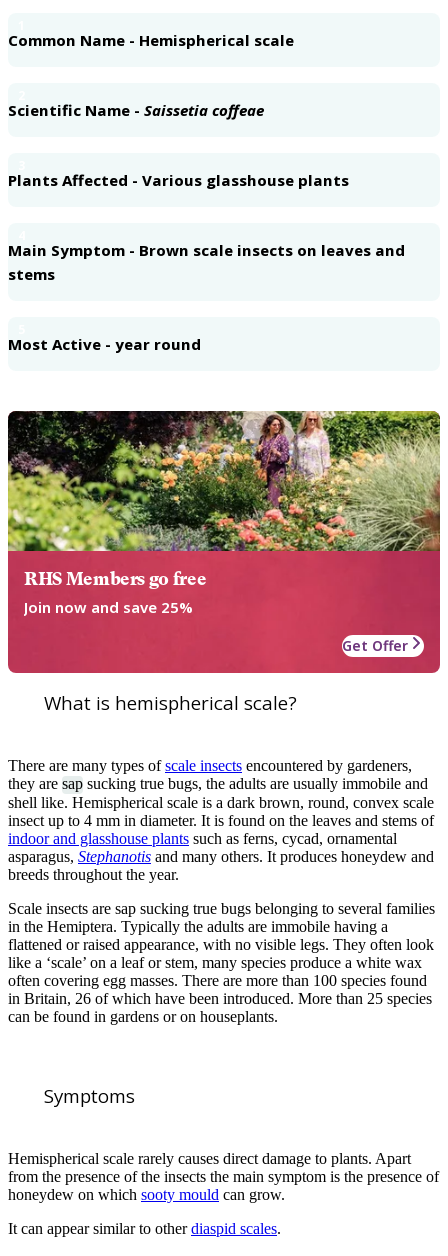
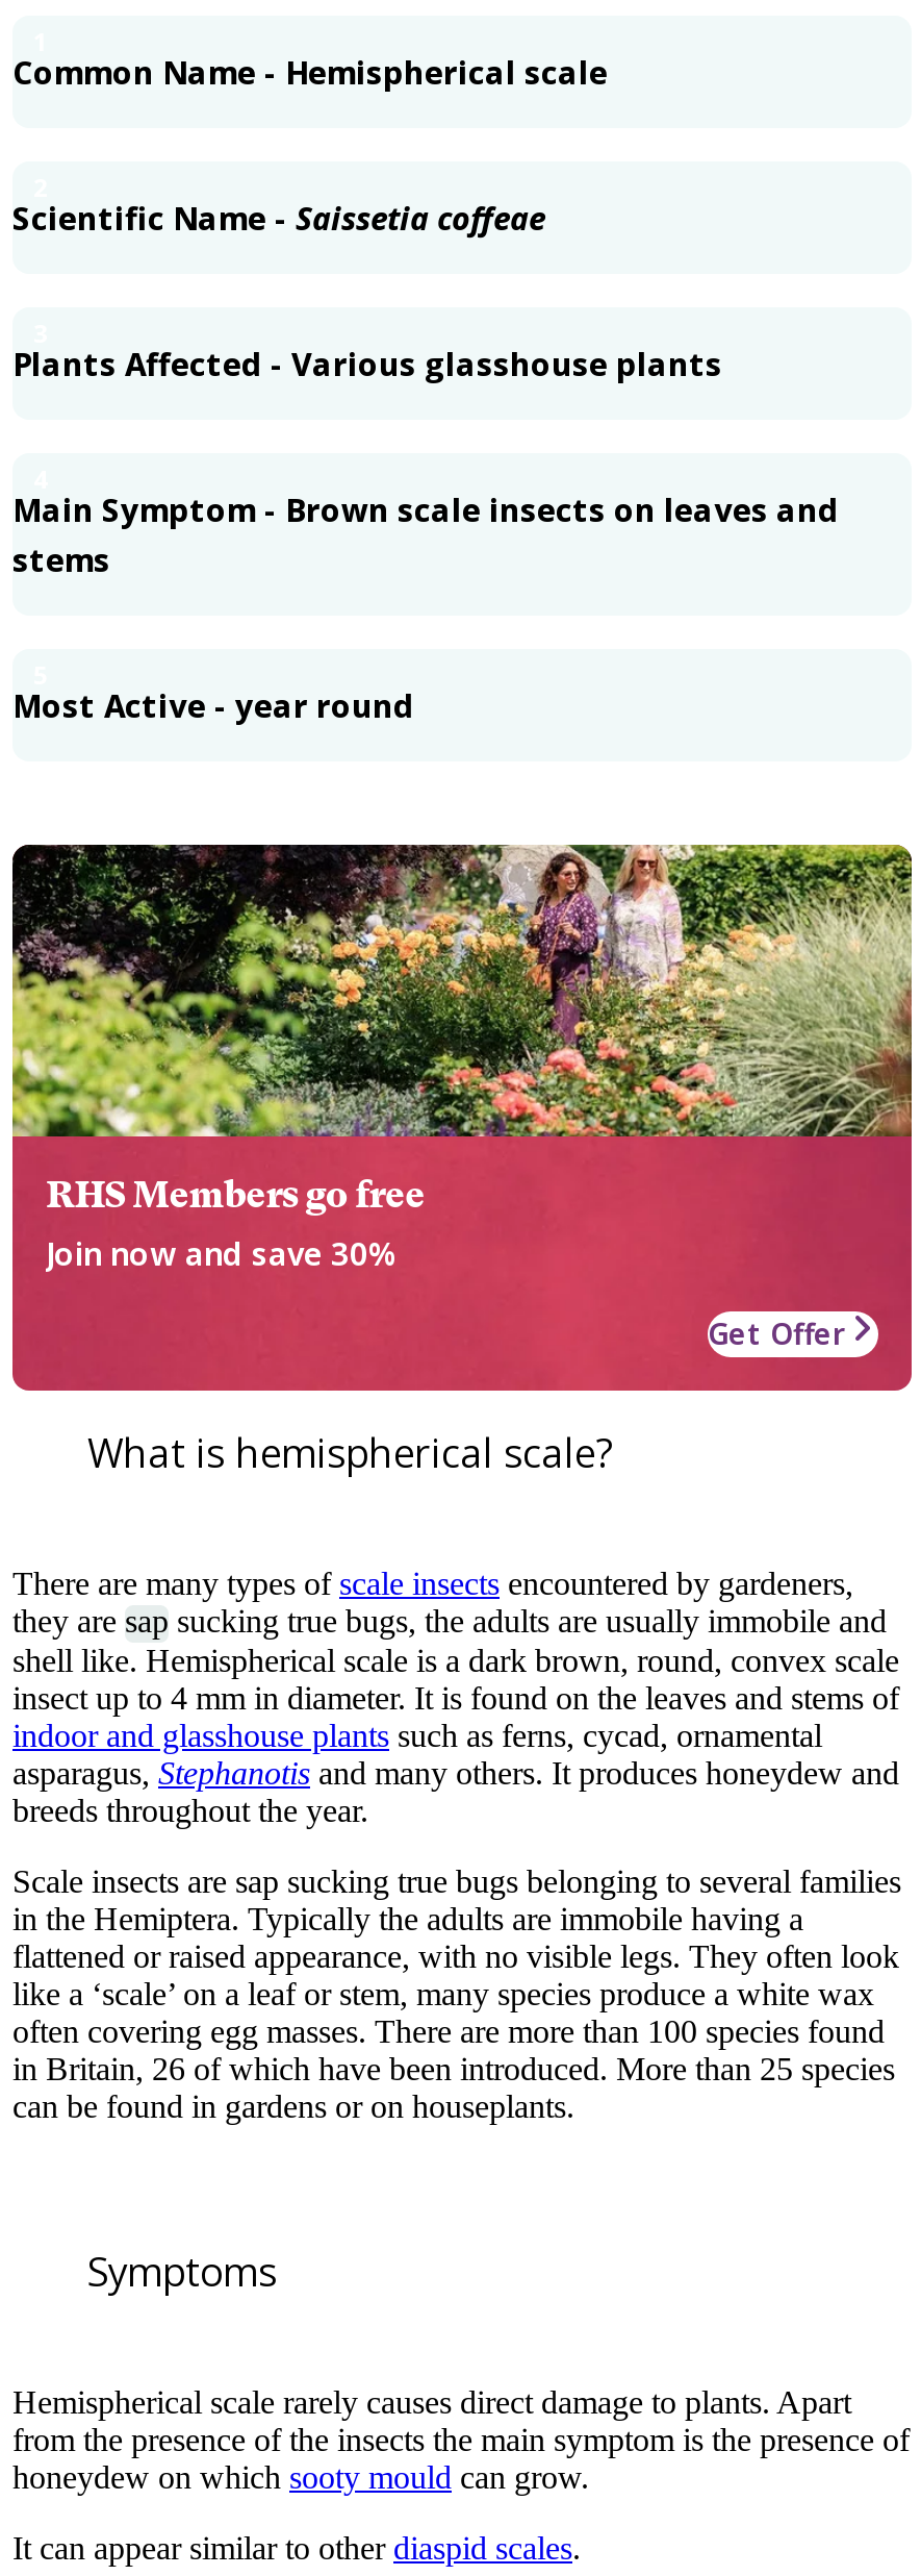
- Join now and save 25%
+ Join now and save 30%
